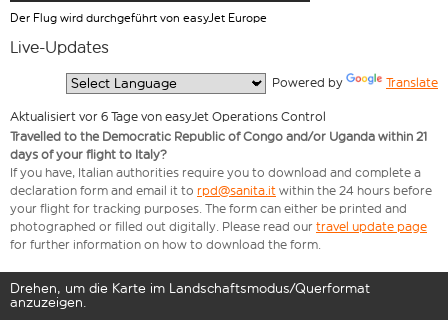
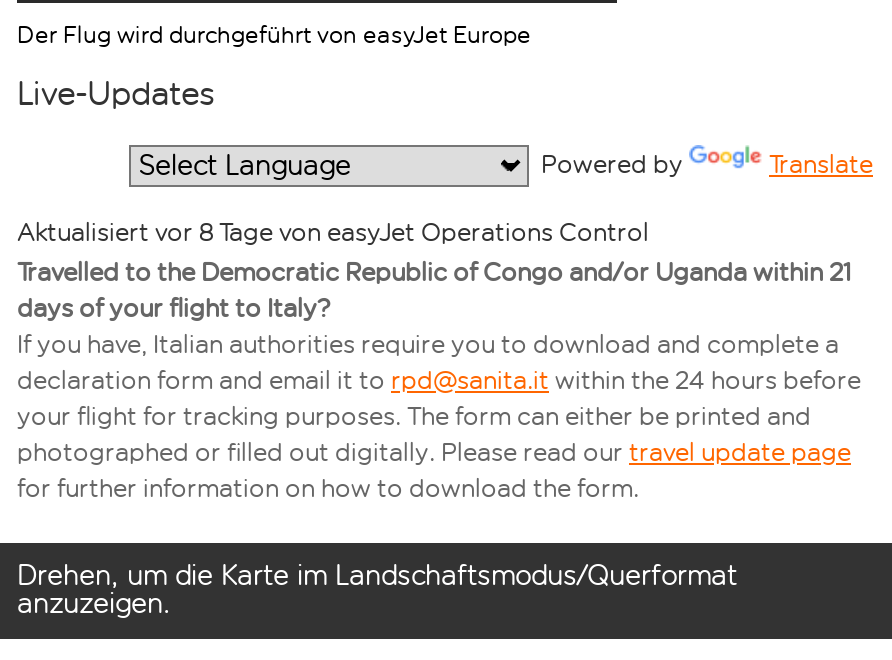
- Aktualisiert vor 6 Tage von easyJet Operations Control
+ Aktualisiert vor 8 Tage von easyJet Operations Control
